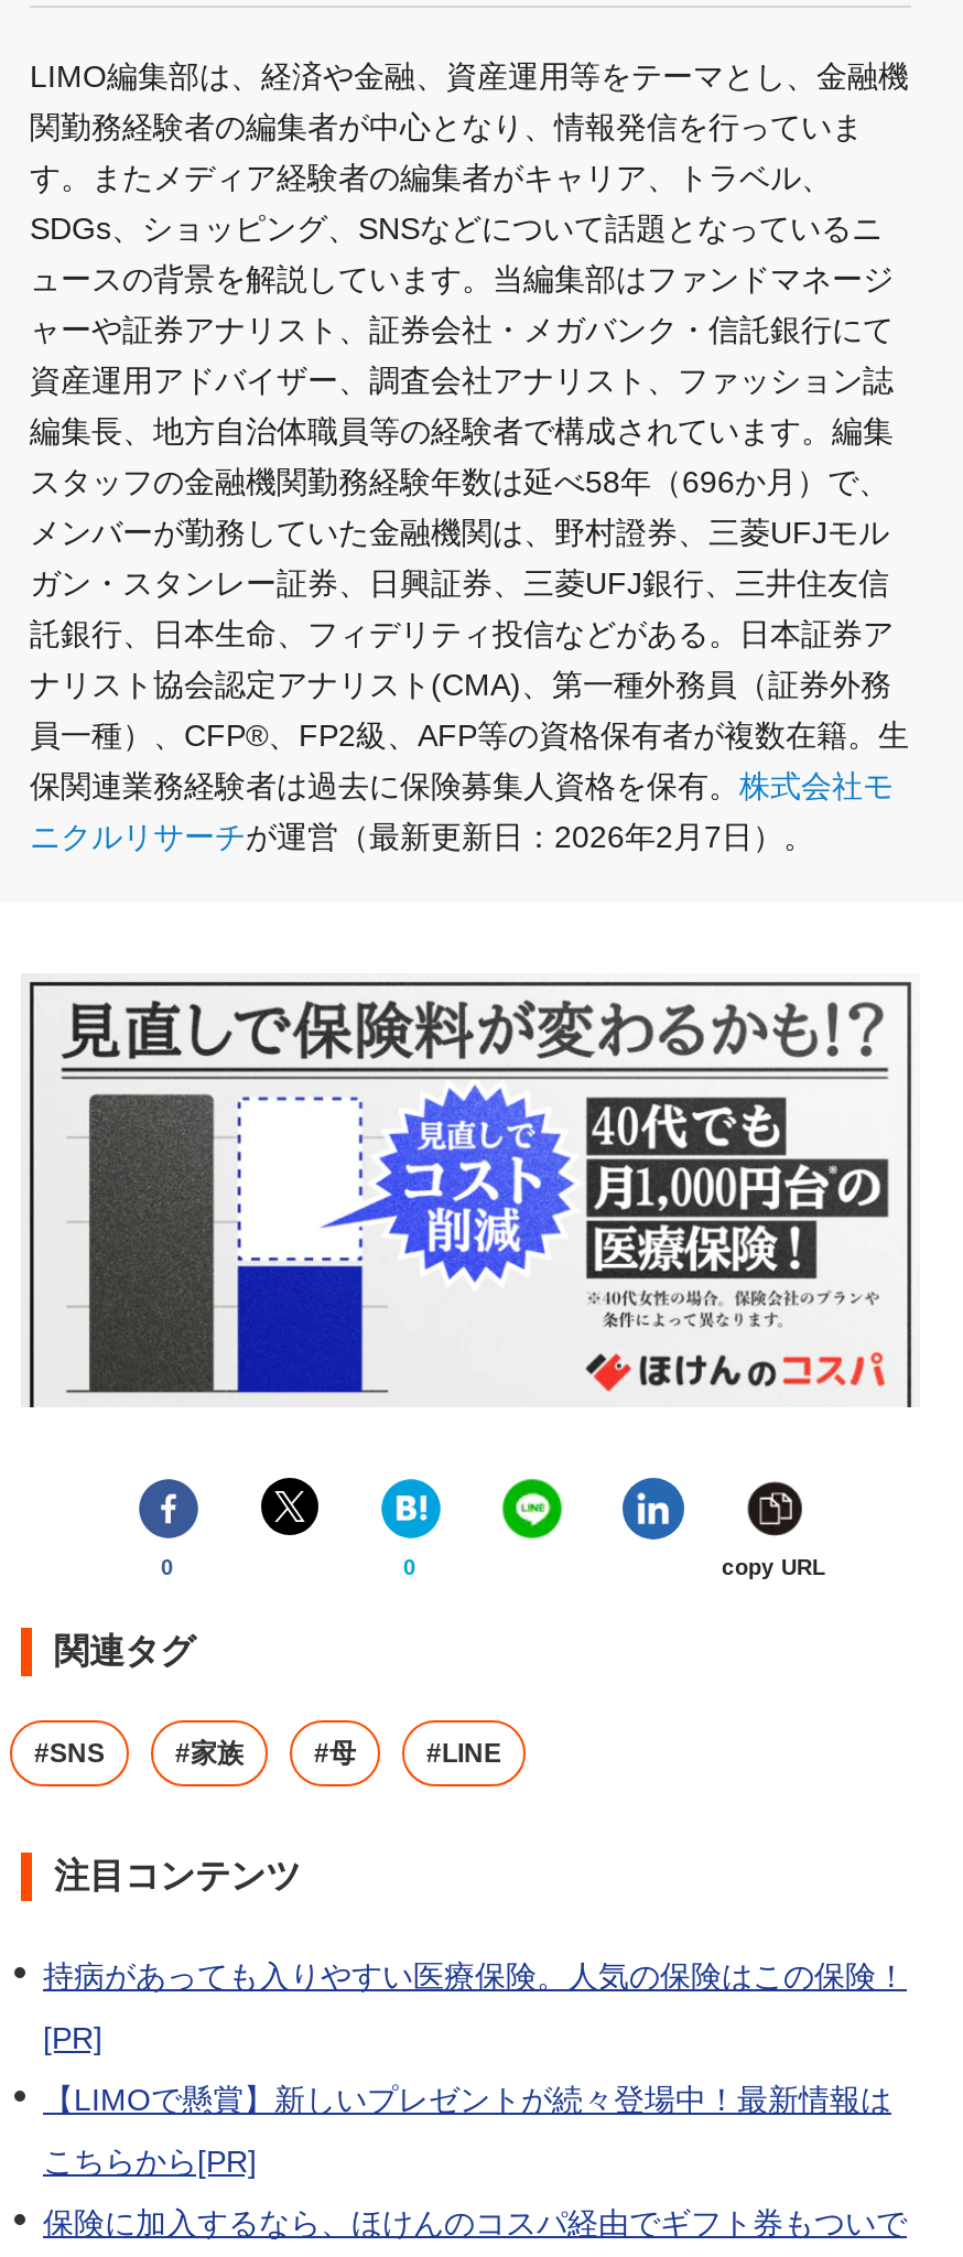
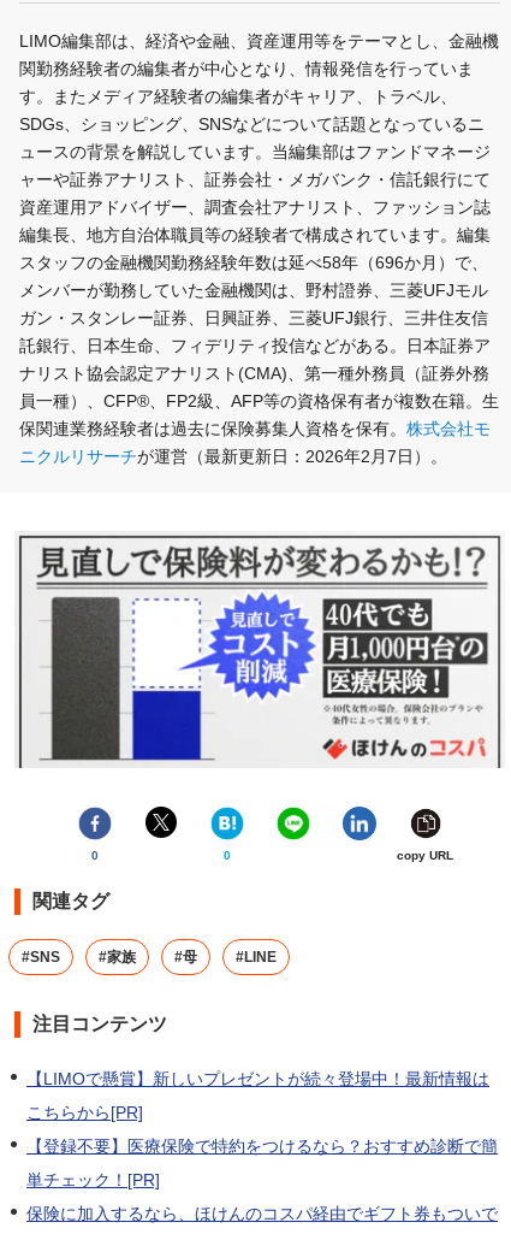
- 持病があっても入りやすい医療保険。人気の保険はこの保険！
- [PR]

moved up: 【LIMOで懸賞】新しいプレゼントが続々登場中！最新情報は | こちらから[PR]

+ 【登録不要】医療保険で特約をつけるなら？おすすめ診断で簡
+ 単チェック！[PR]
